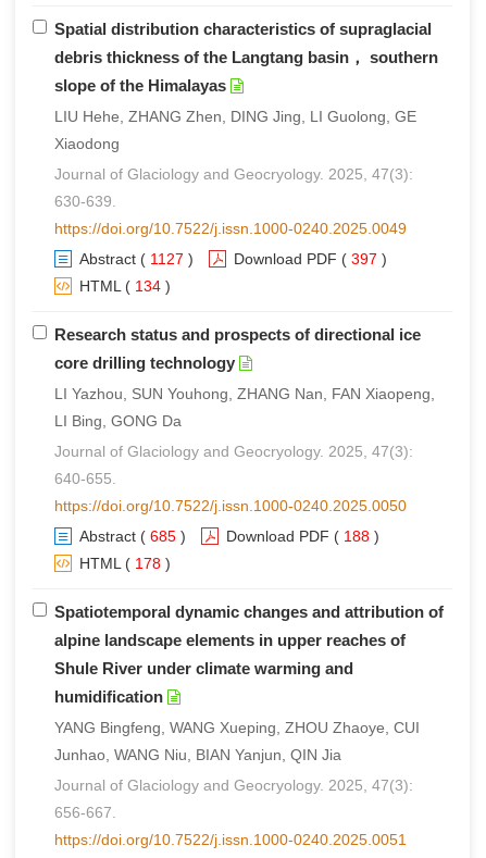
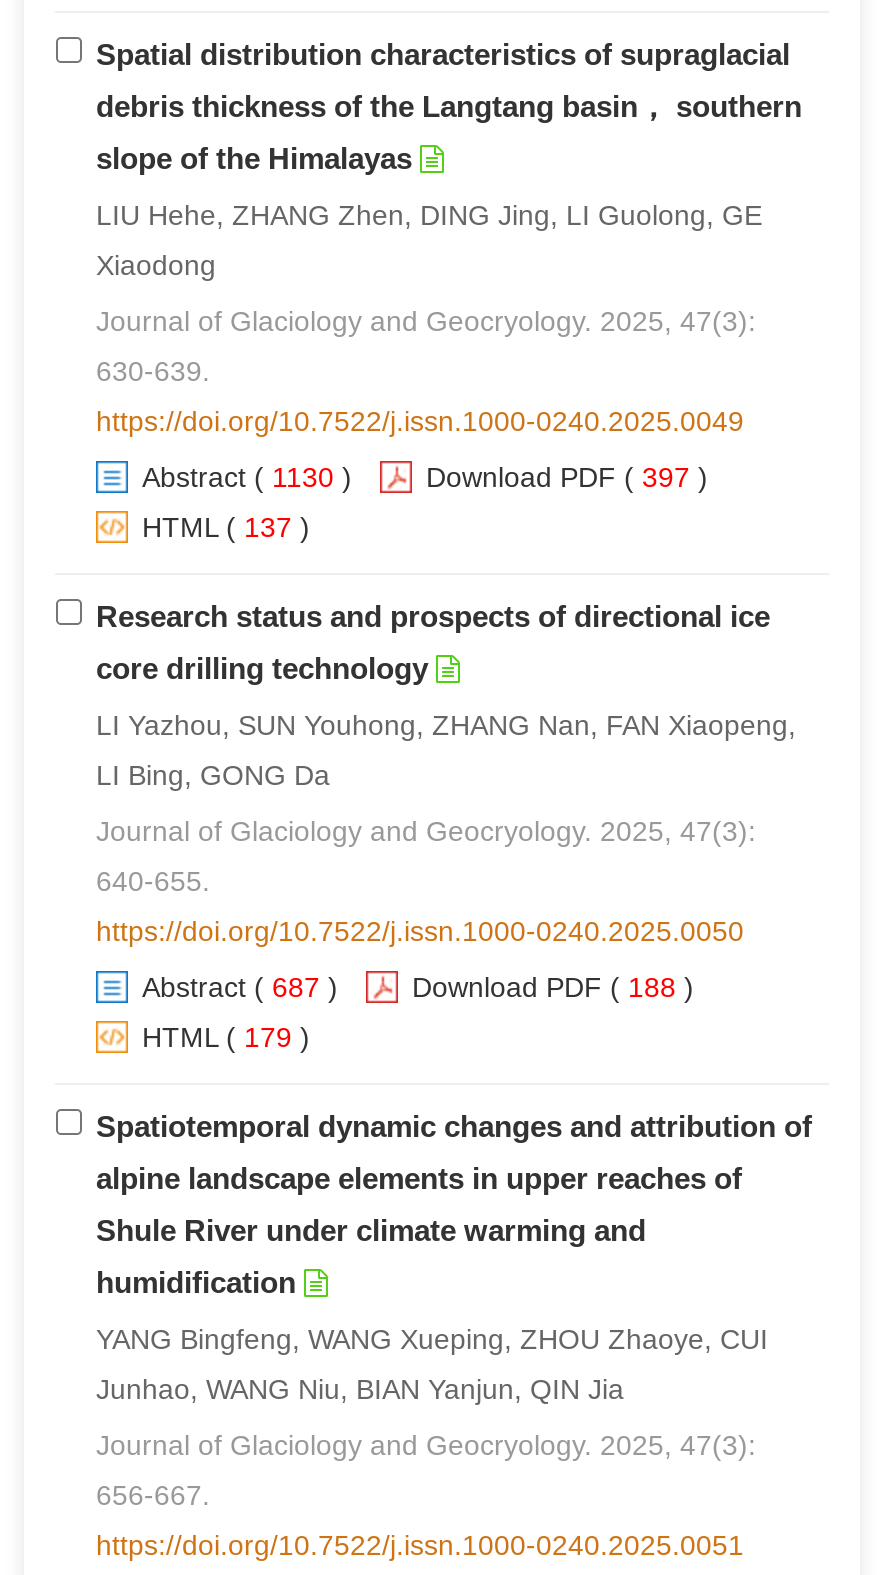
- Abstract ( 1127)
+ Abstract ( 1130)

- HTML ( 134)
+ HTML ( 137)

- Abstract ( 685)
+ Abstract ( 687)

- HTML ( 178)
+ HTML ( 179)
